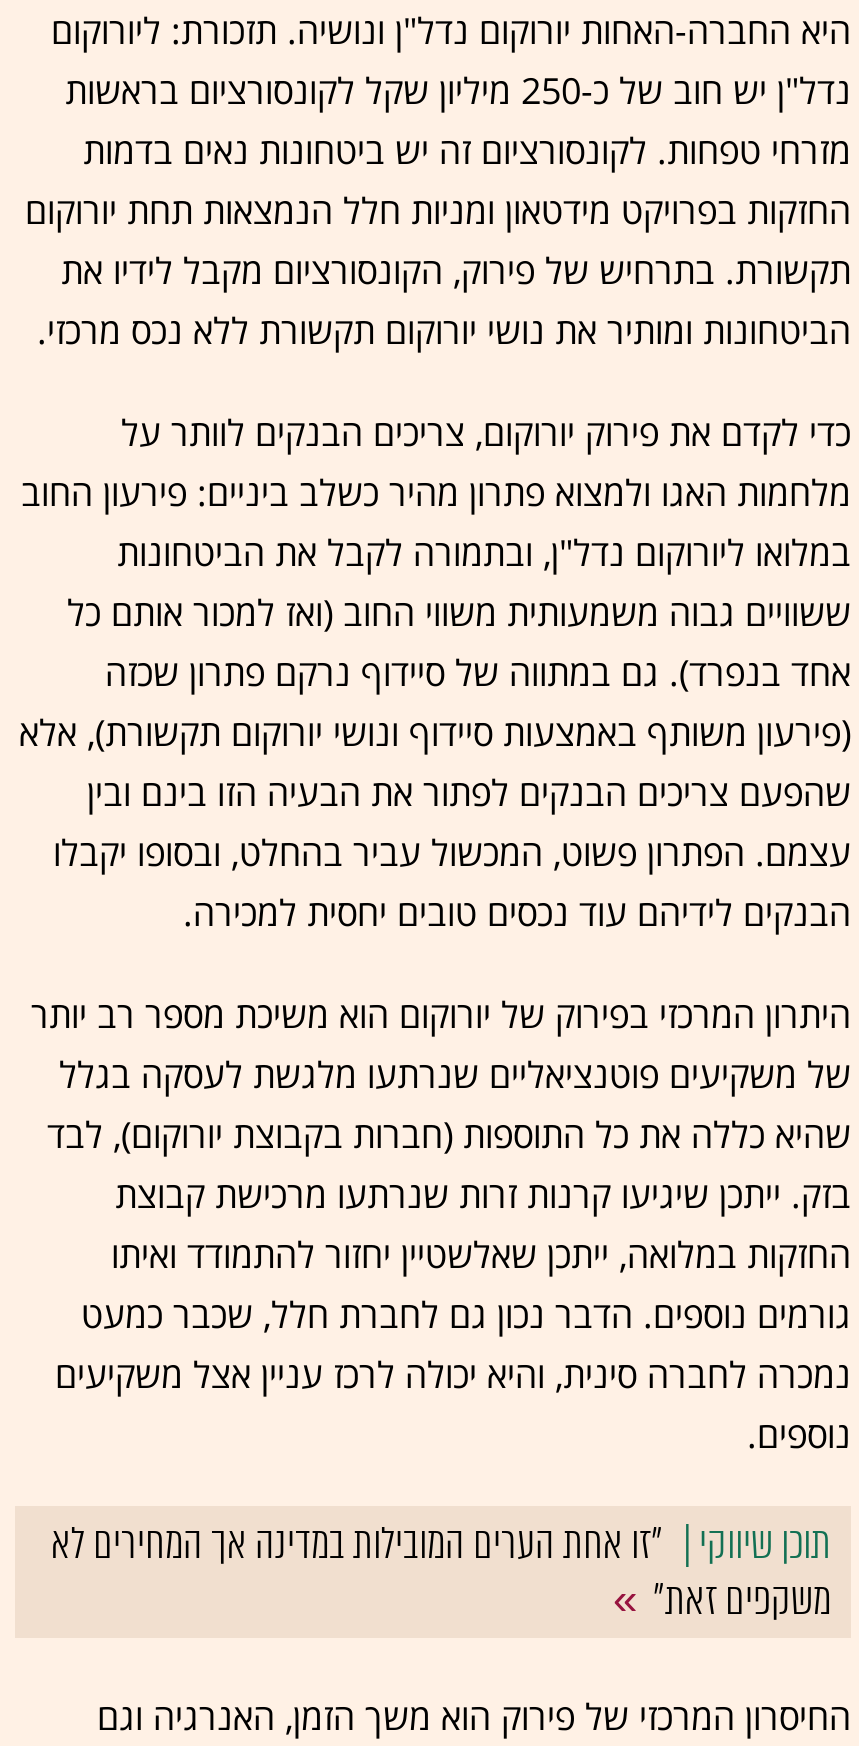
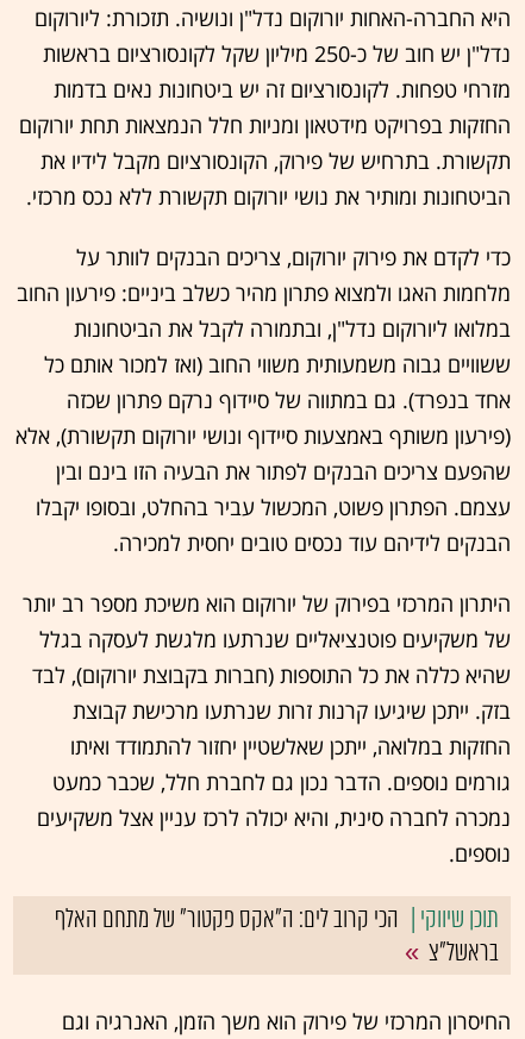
- "זו אחת הערים המובילות במדינה אך המחירים לא
- משקפים זאת"
+ הכי קרוב לים: ה"אקס פקטור" של מתחם האלף
+ בראשל"צ
